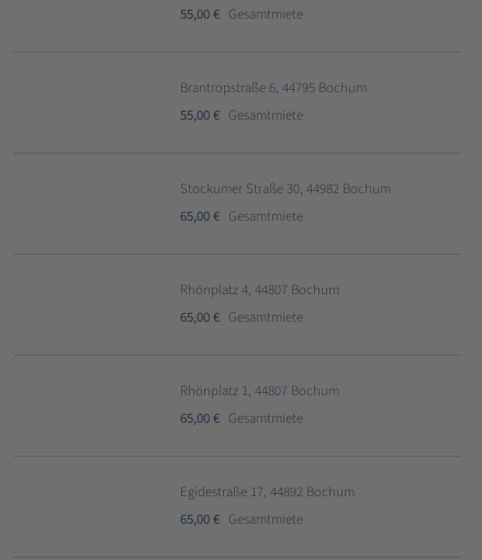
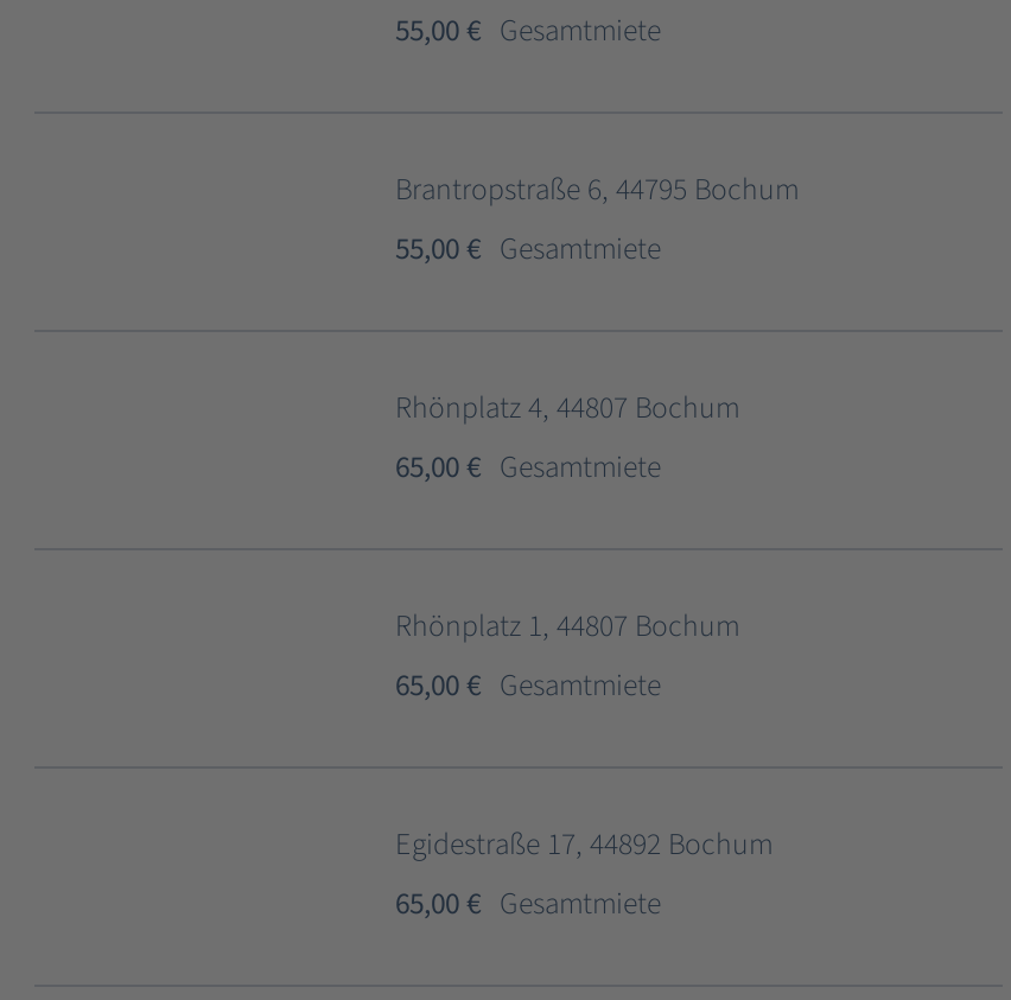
- Stockumer Straße 30, 44982 Bochum
- 65,00 € Gesamtmiete
